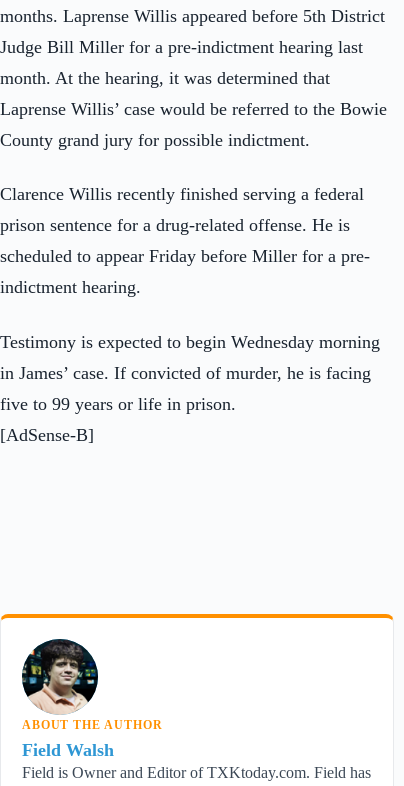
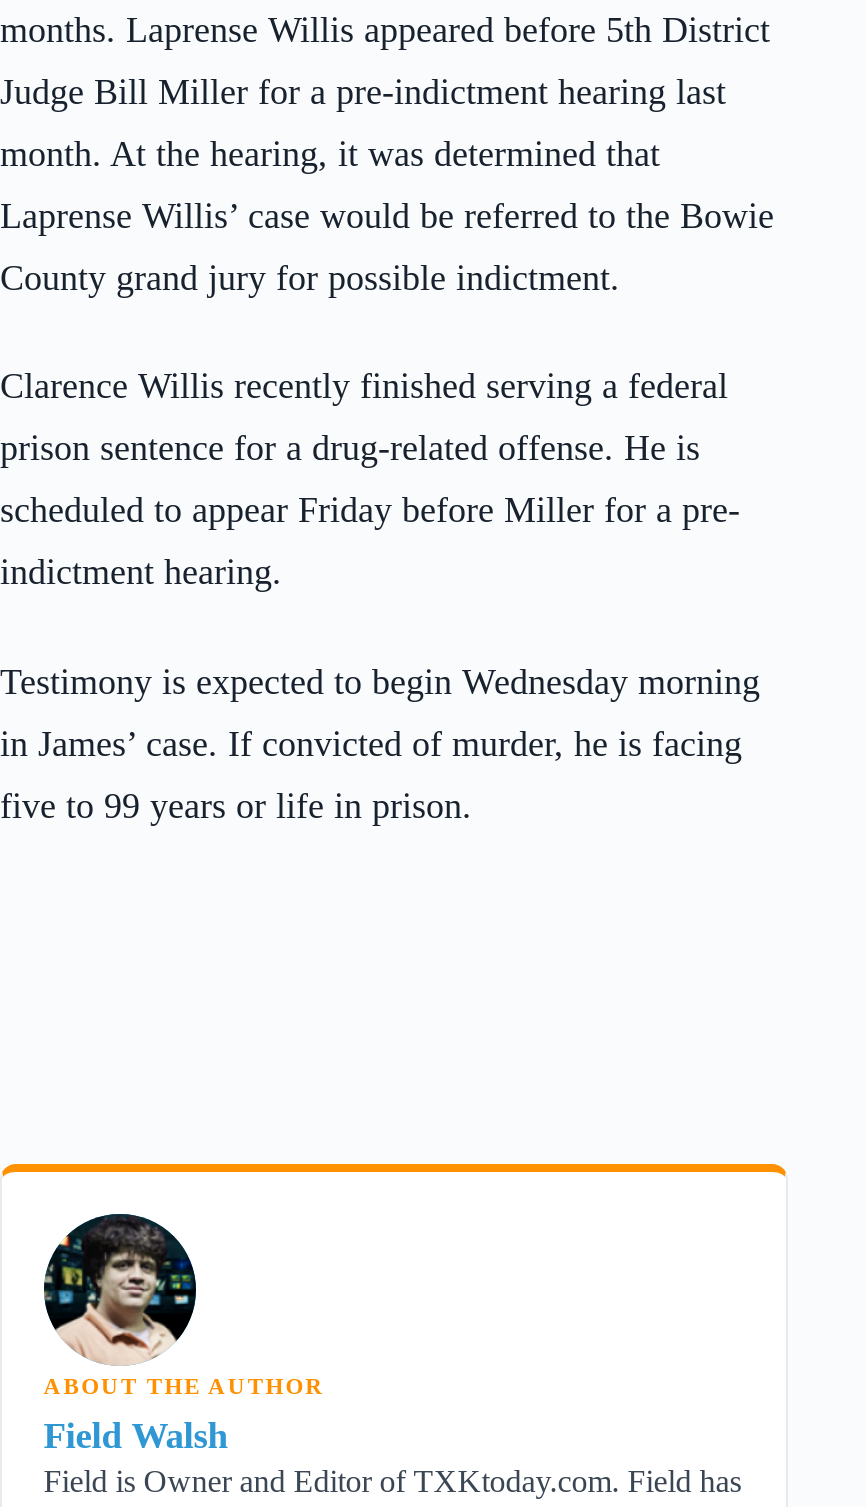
- [AdSense-B]
